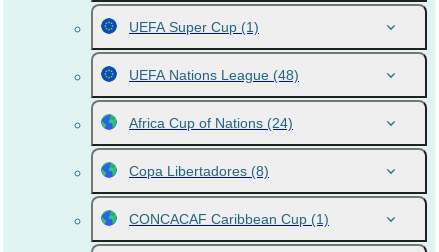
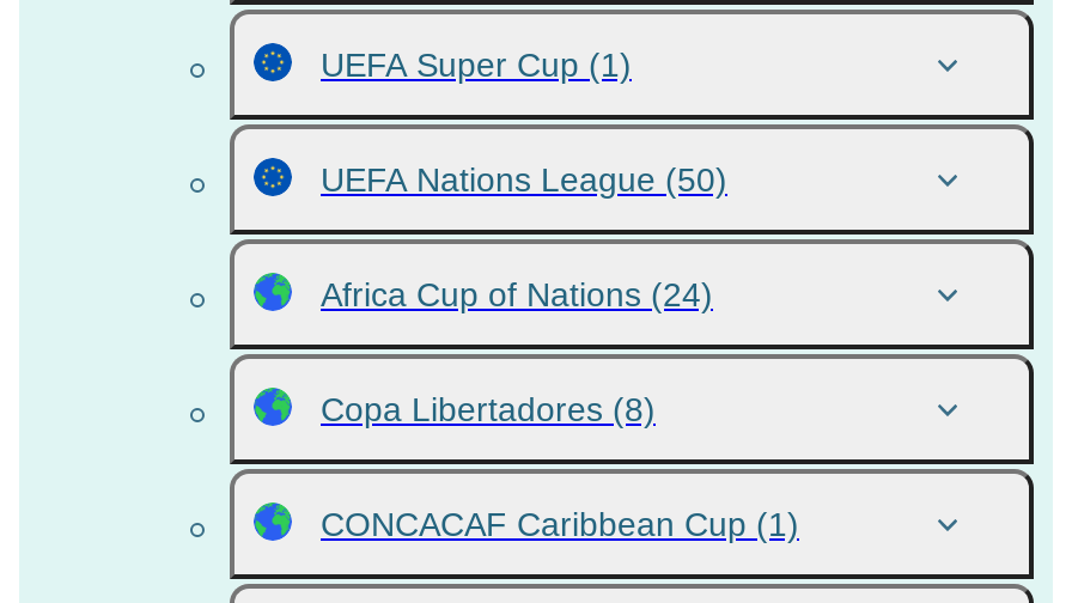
- UEFA Nations League (48)
+ UEFA Nations League (50)
